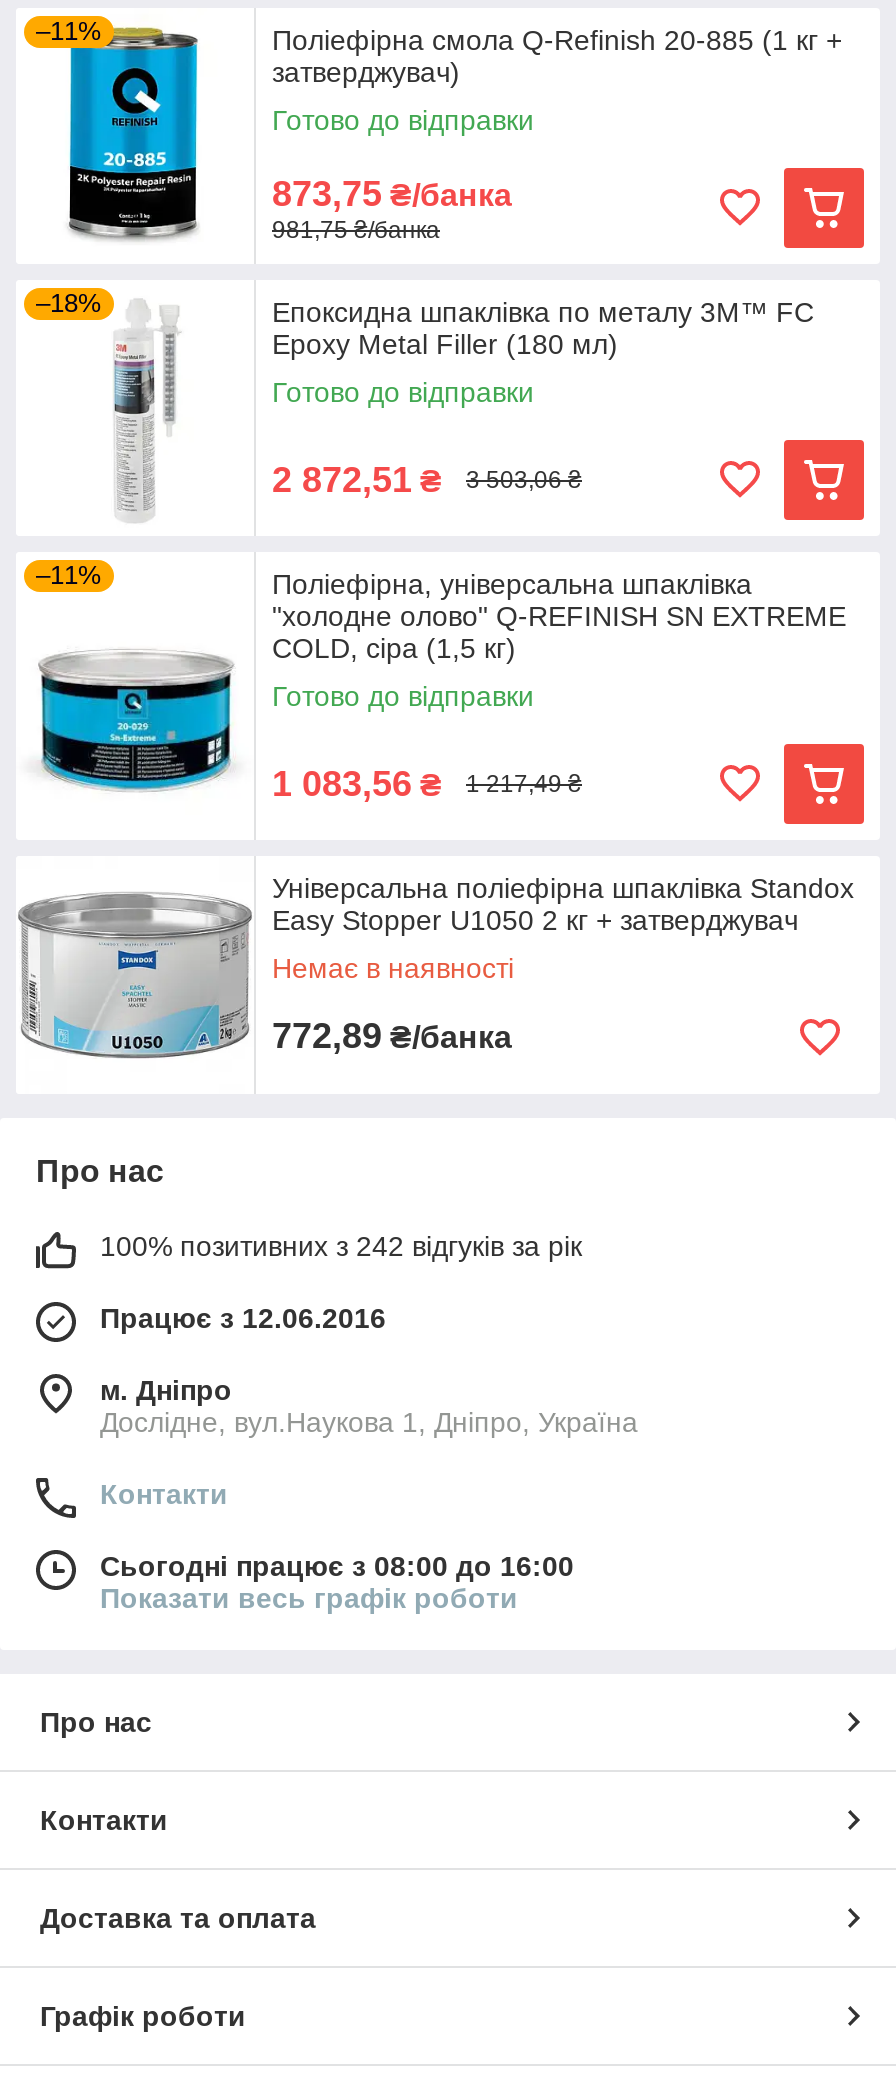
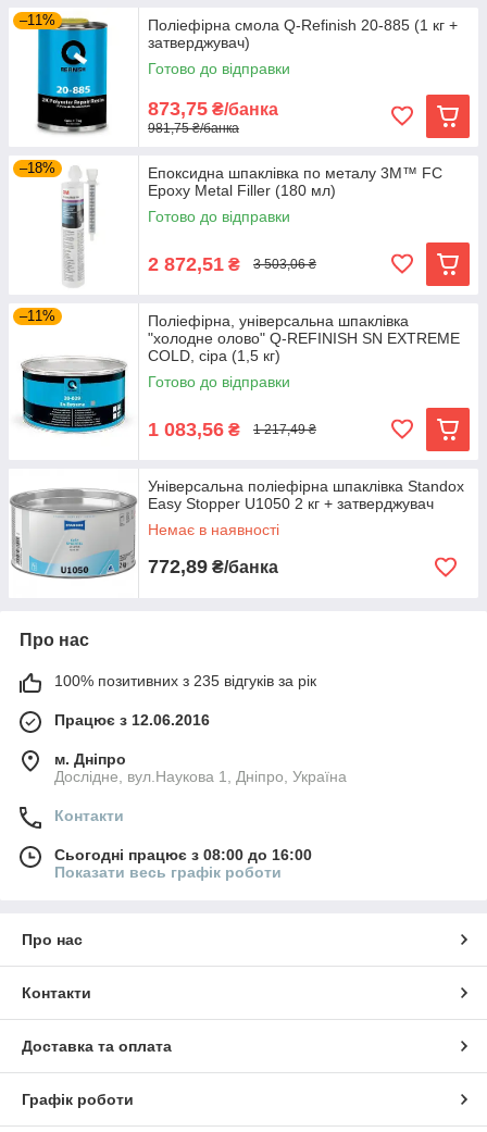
- 100% позитивних з 242 відгуків за рік
+ 100% позитивних з 235 відгуків за рік
